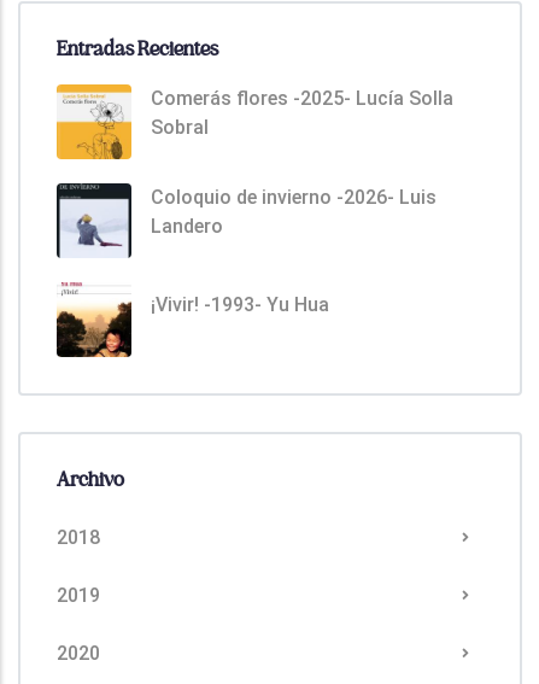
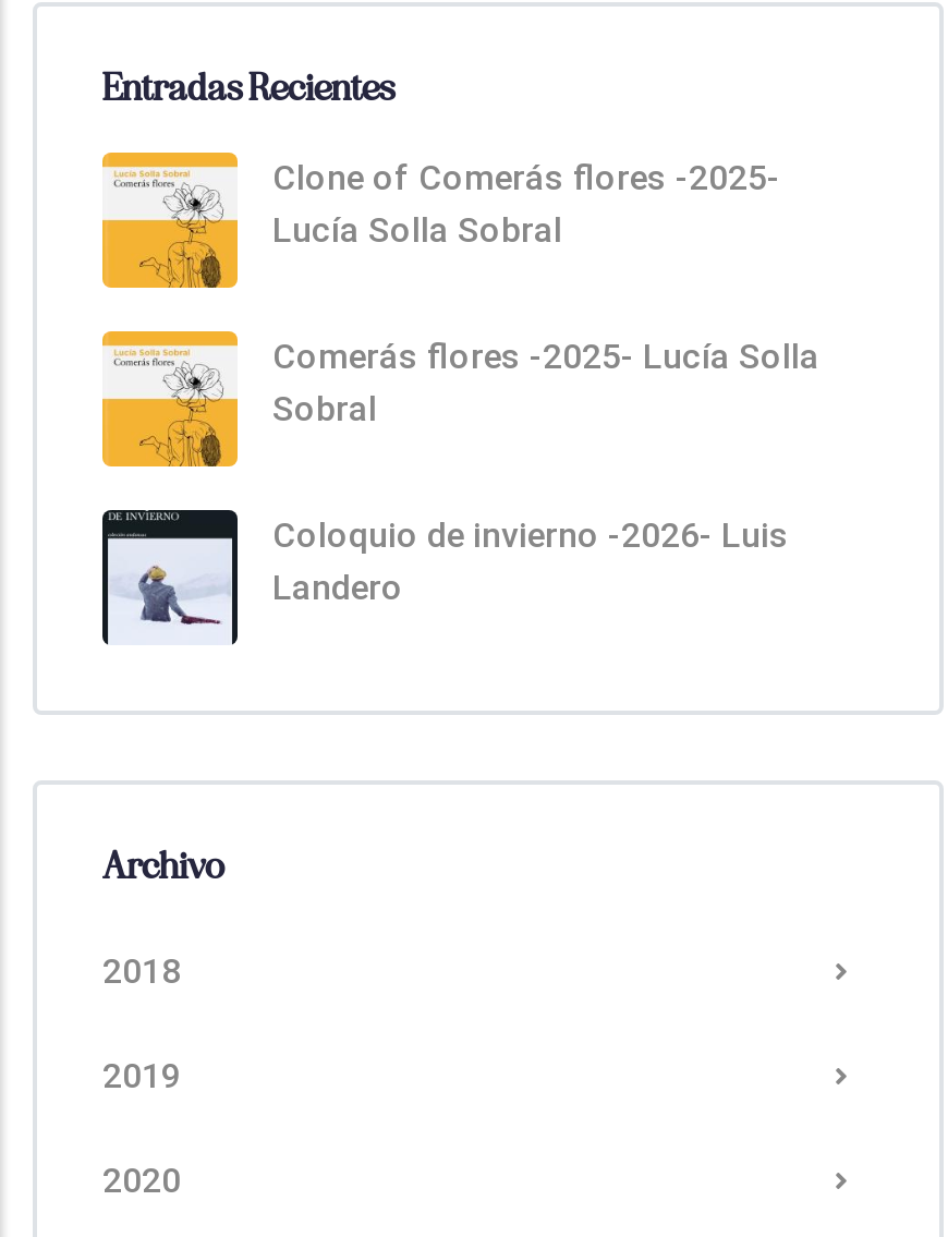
+ Clone of Comerás flores -2025-
+ Lucía Solla Sobral

moved down: [image] | Comerás flores -2025- Lucía Solla | Sobral | Coloquio de invierno -2026- Luis | Landero

- [image]
- ¡Vivir! -1993- Yu Hua
